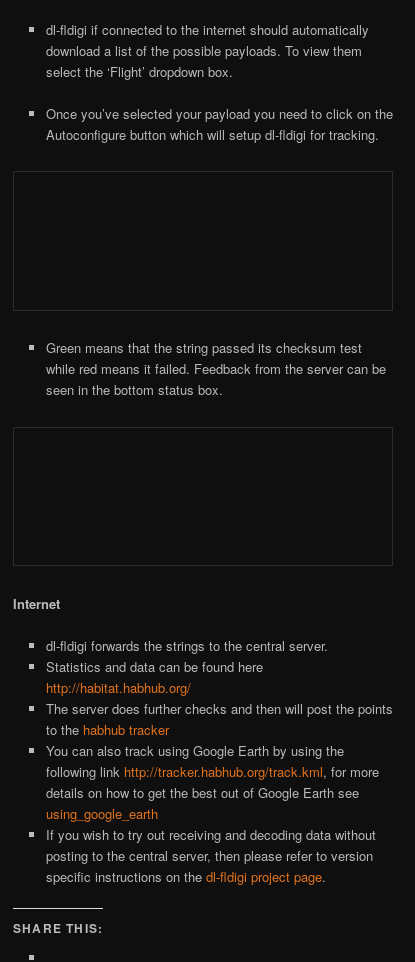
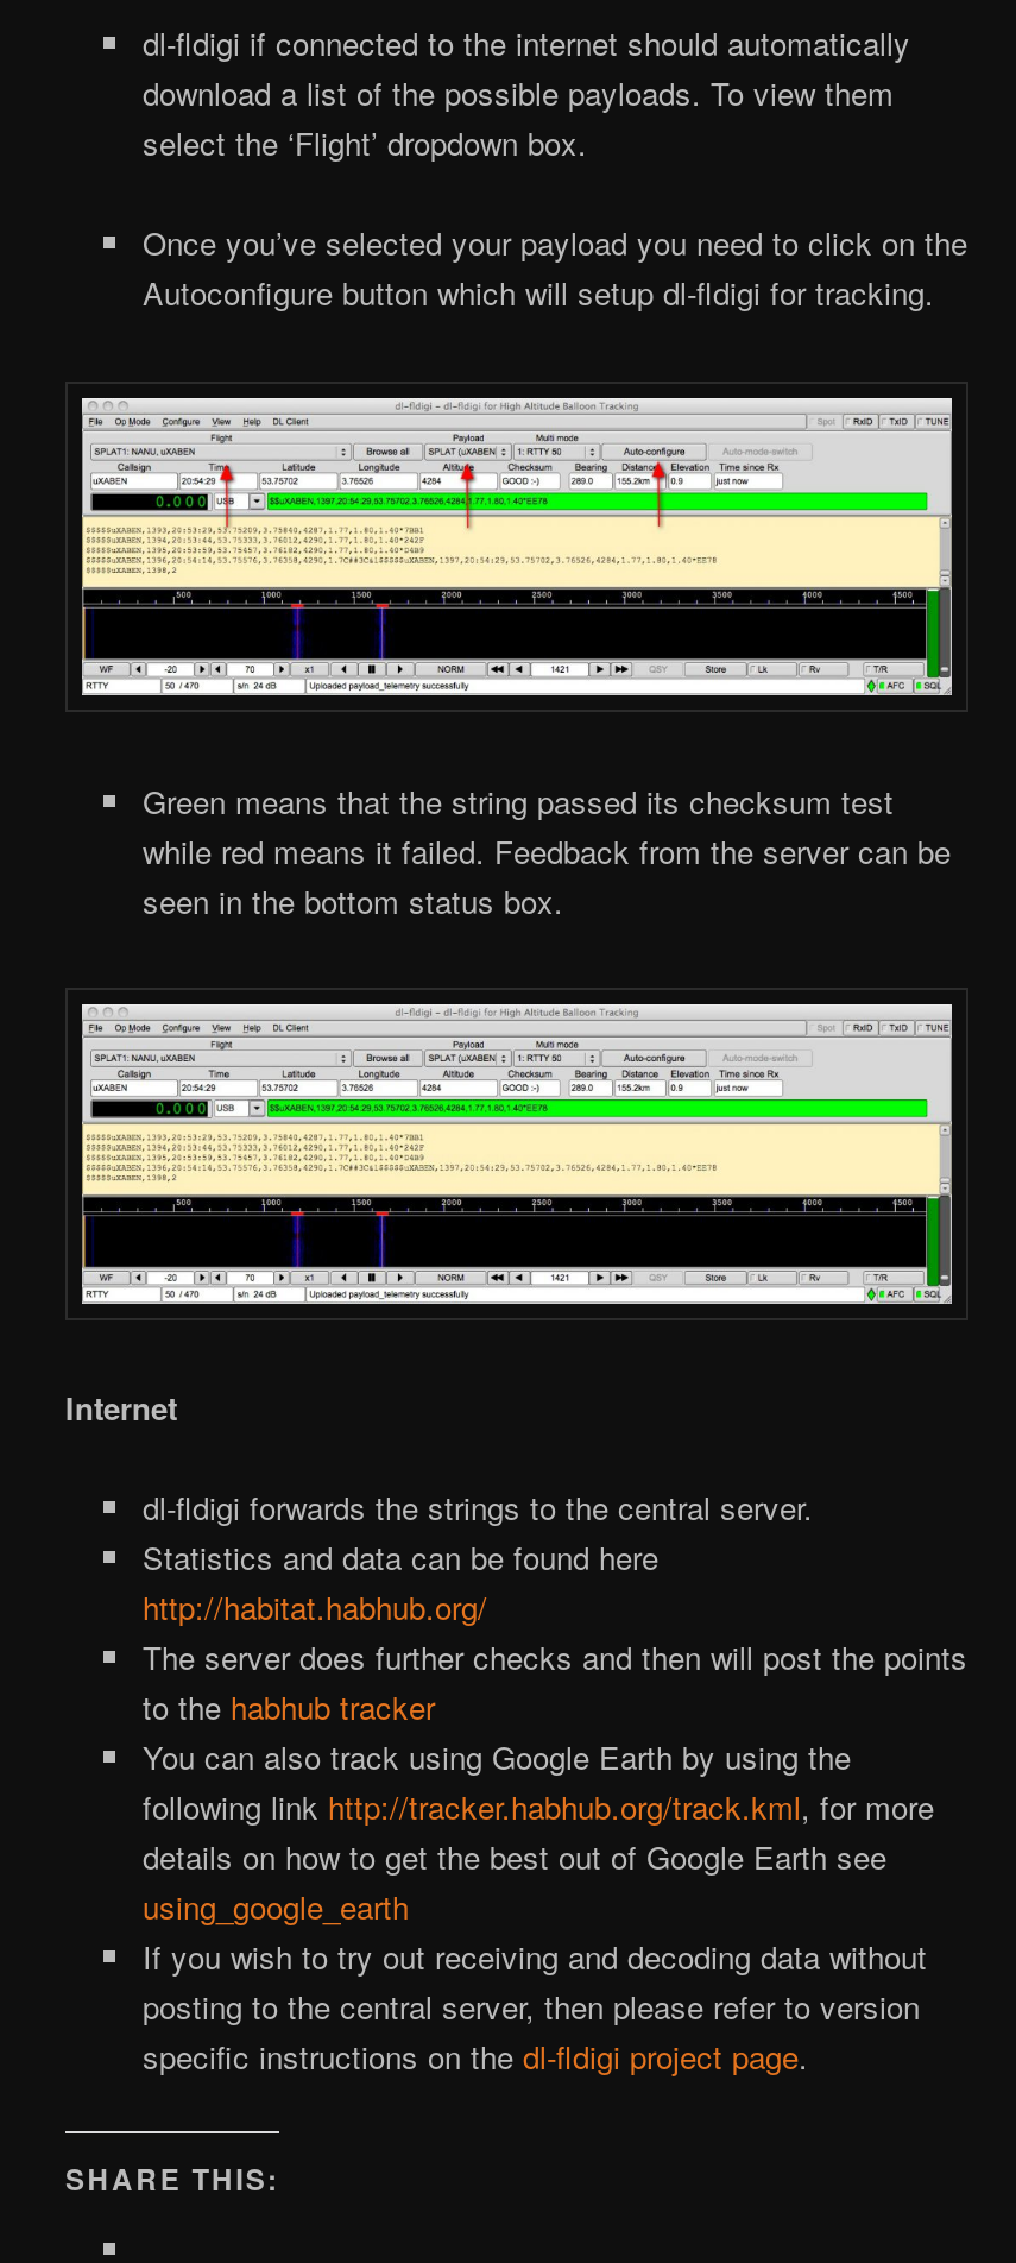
+ [image]

+ [image]
